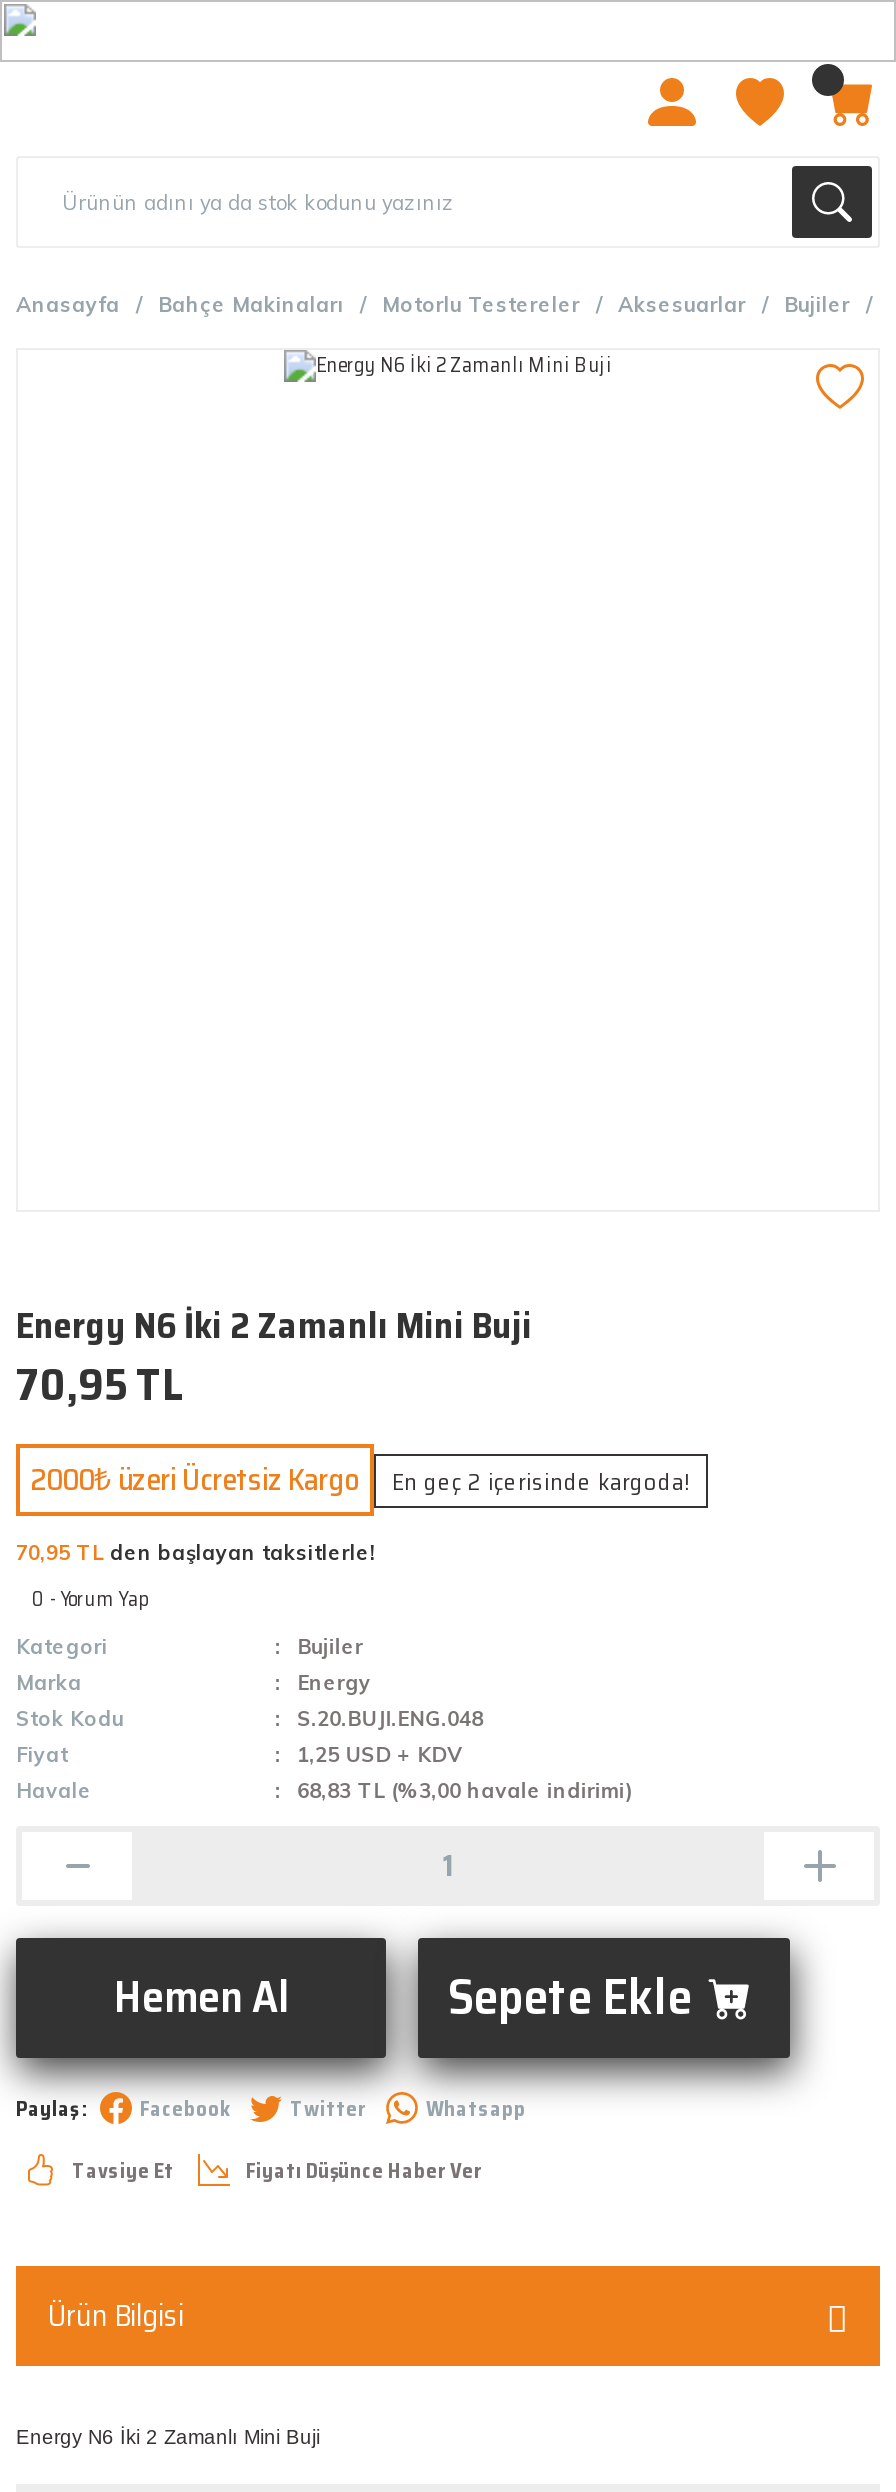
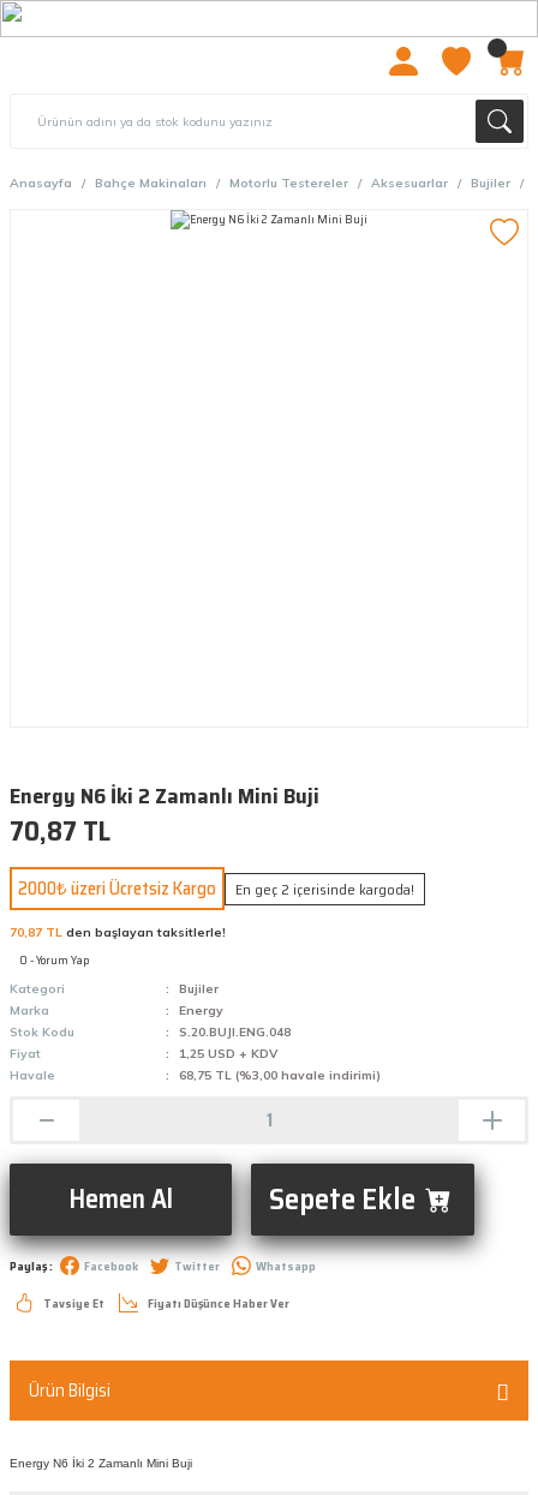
- 70,95 TL
+ 70,87 TL

- 70,95 TL den başlayan taksitlerle!
+ 70,87 TL den başlayan taksitlerle!

- 68,83 TL (%3,00 havale indirimi)
+ 68,75 TL (%3,00 havale indirimi)
